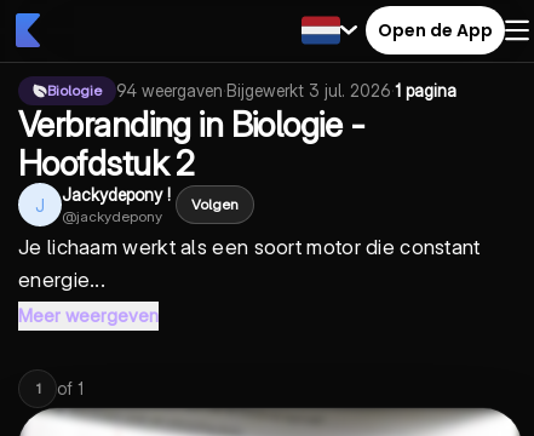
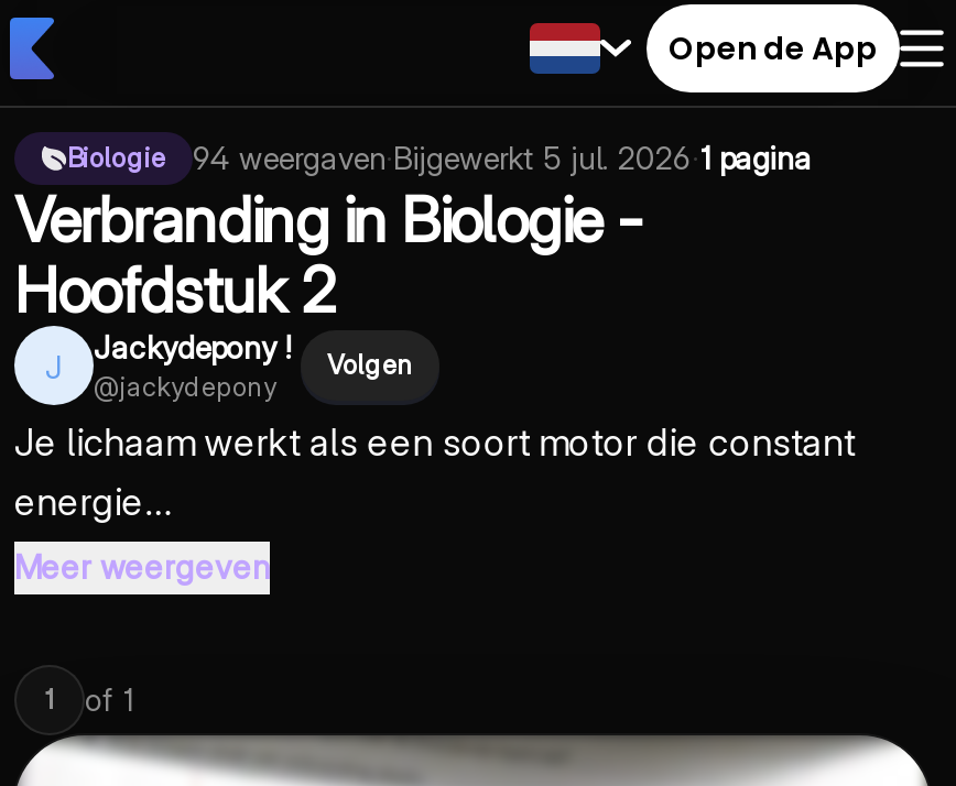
- 94 weergaven · Bijgewerkt 3 jul. 2026 · 1 pagina
+ 94 weergaven · Bijgewerkt 5 jul. 2026 · 1 pagina
